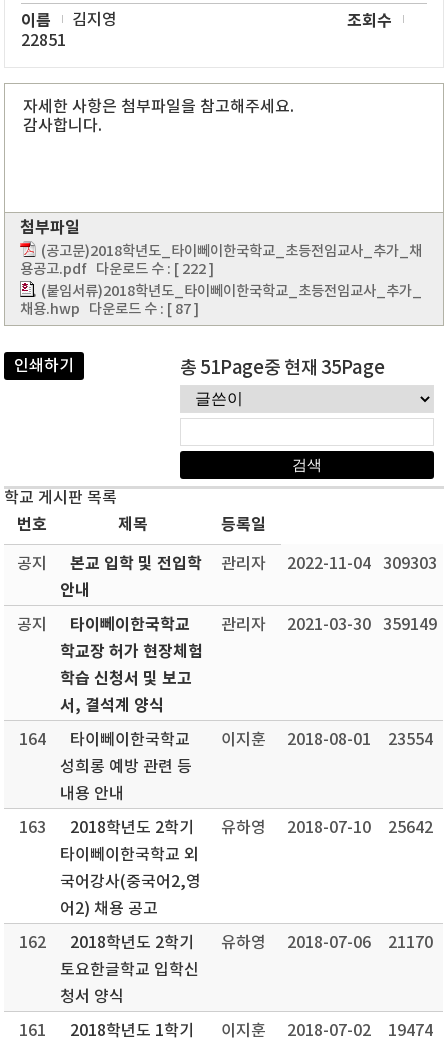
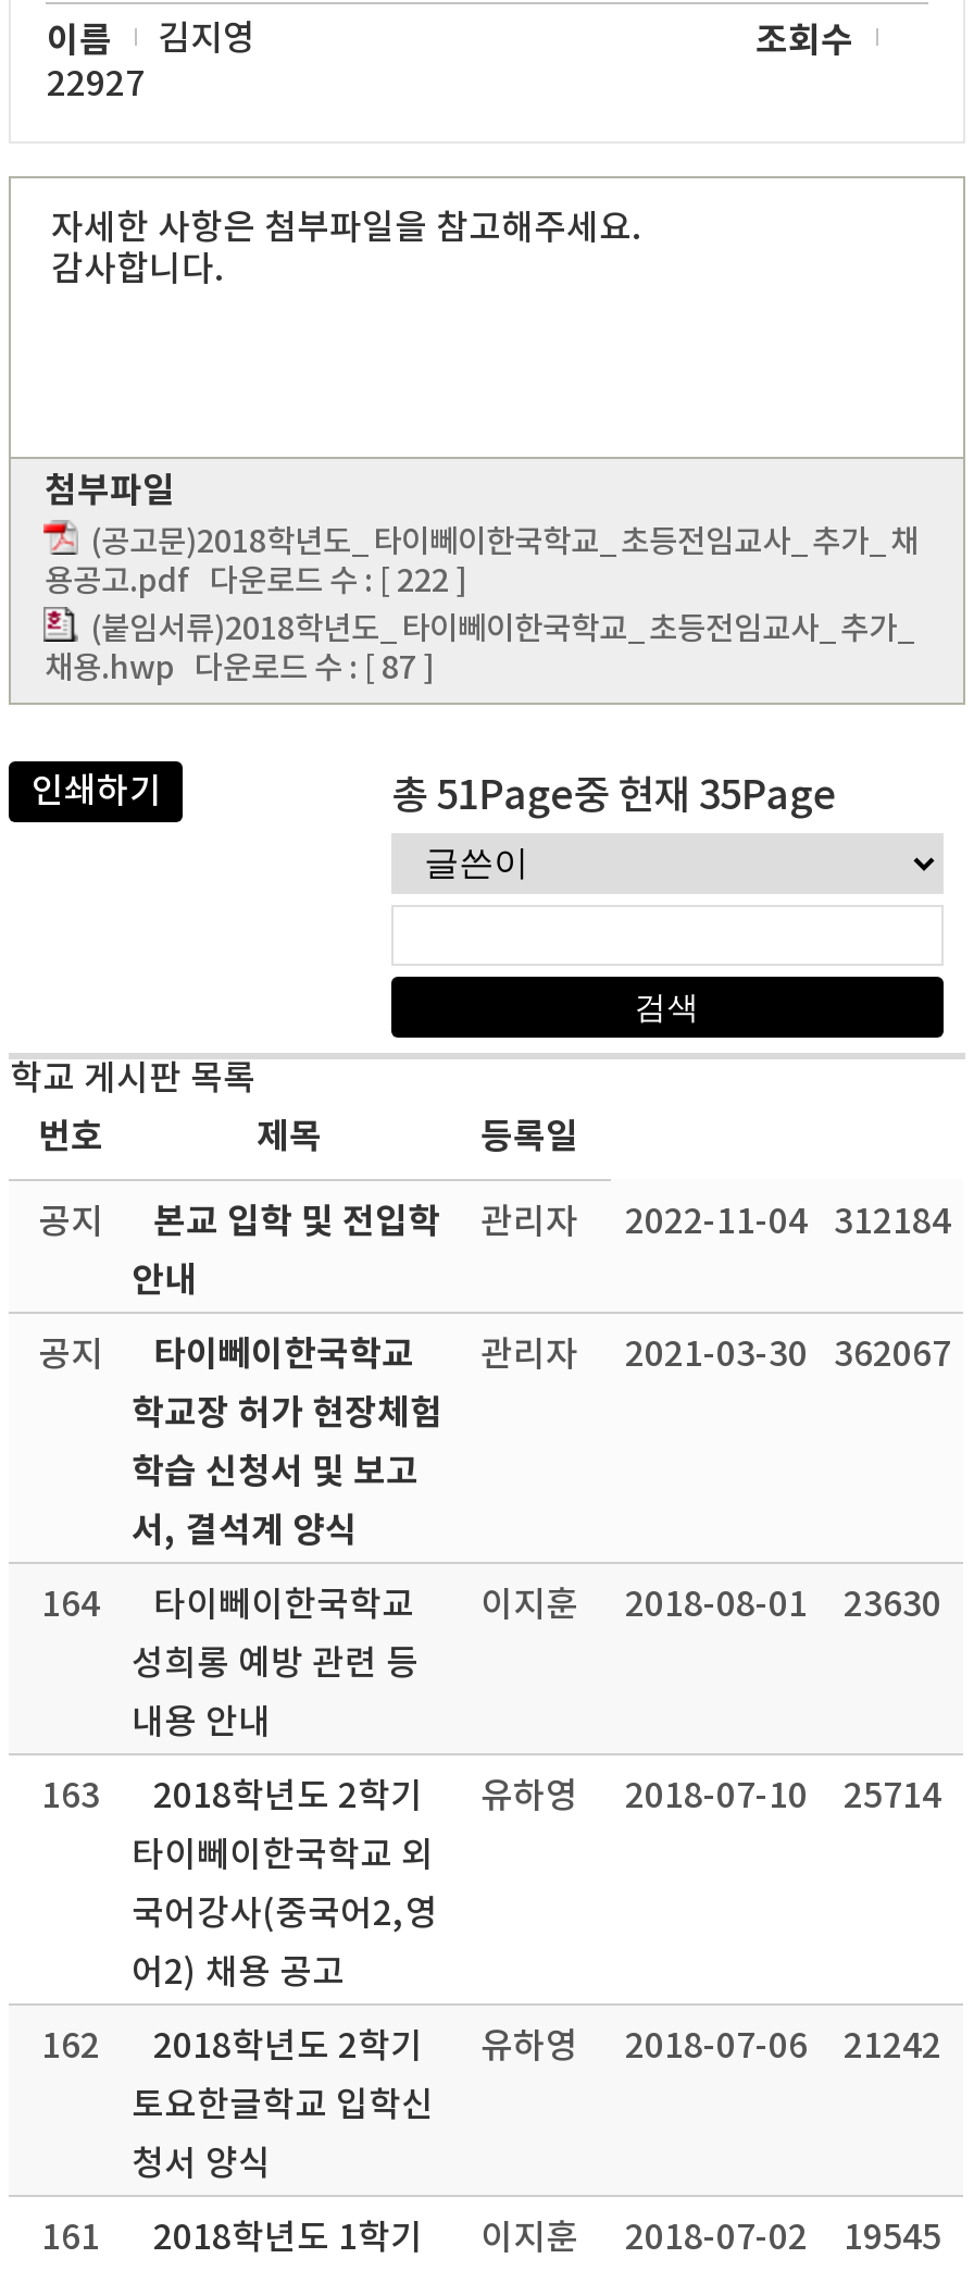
- 22851
+ 22927

- 공지 본교 입학 및 전입학 관리자 2022-11-04 309303
+ 공지 본교 입학 및 전입학 관리자 2022-11-04 312184

- 공지 타이뻬이한국학교 관리자 2021-03-30 359149
+ 공지 타이뻬이한국학교 관리자 2021-03-30 362067

- 164 타이뻬이한국학교 이지훈 2018-08-01 23554
+ 164 타이뻬이한국학교 이지훈 2018-08-01 23630

- 163 2018학년도 2학기 유하영 2018-07-10 25642
+ 163 2018학년도 2학기 유하영 2018-07-10 25714

- 162 2018학년도 2학기 유하영 2018-07-06 21170
+ 162 2018학년도 2학기 유하영 2018-07-06 21242

- 161 2018학년도 1학기 이지훈 2018-07-02 19474
+ 161 2018학년도 1학기 이지훈 2018-07-02 19545
